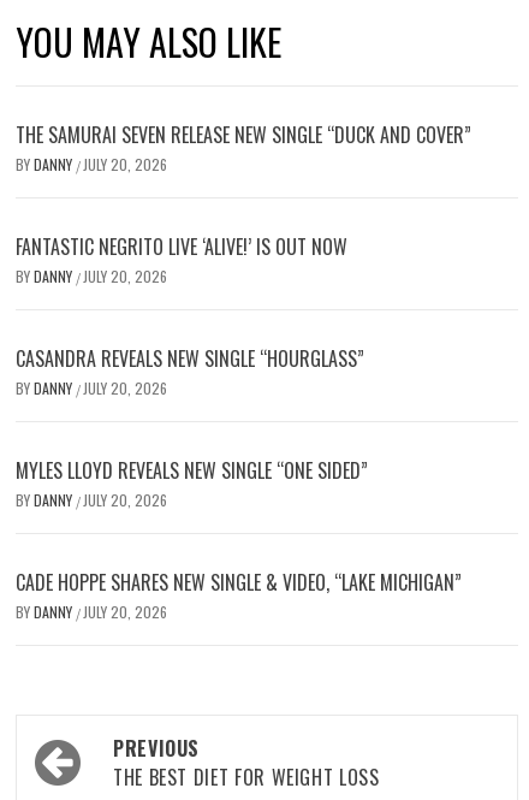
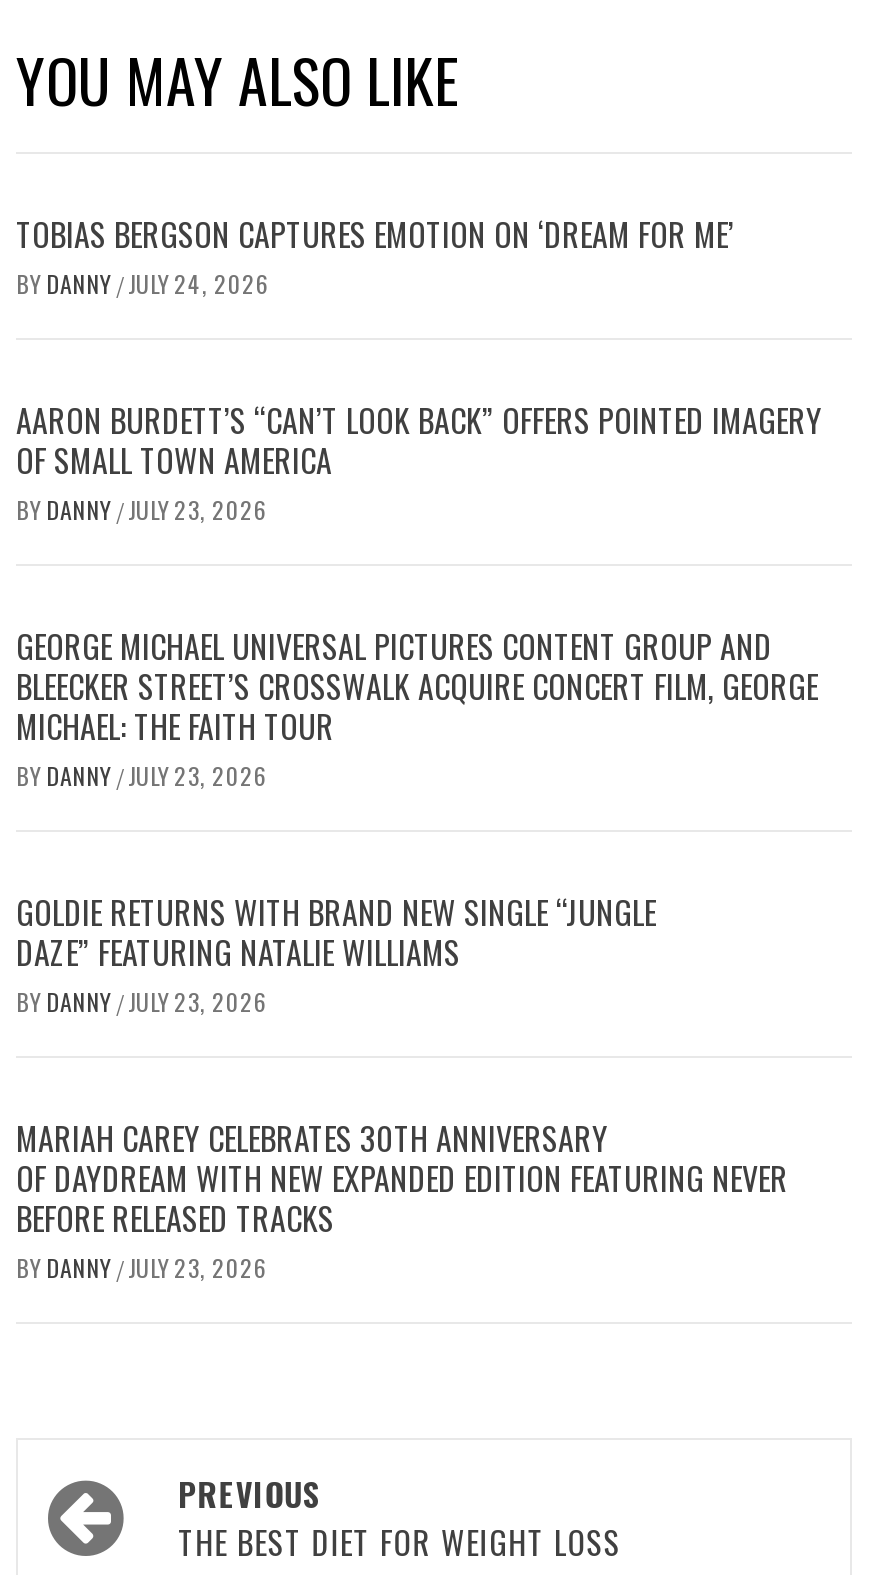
- THE SAMURAI SEVEN RELEASE NEW SINGLE “DUCK AND COVER”
- BY DANNY / JULY 20, 2026
+ TOBIAS BERGSON CAPTURES EMOTION ON ‘DREAM FOR ME’
+ BY DANNY / JULY 24, 2026

- FANTASTIC NEGRITO LIVE ‘ALIVE!’ IS OUT NOW
- BY DANNY / JULY 20, 2026
+ AARON BURDETT’S “CAN’T LOOK BACK” OFFERS POINTED IMAGERY
+ OF SMALL TOWN AMERICA
+ BY DANNY / JULY 23, 2026

- CASANDRA REVEALS NEW SINGLE “HOURGLASS”
- BY DANNY / JULY 20, 2026
+ GEORGE MICHAEL UNIVERSAL PICTURES CONTENT GROUP AND
+ BLEECKER STREET’S CROSSWALK ACQUIRE CONCERT FILM, GEORGE
+ MICHAEL: THE FAITH TOUR
+ BY DANNY / JULY 23, 2026

- MYLES LLOYD REVEALS NEW SINGLE “ONE SIDED”
- BY DANNY / JULY 20, 2026
+ GOLDIE RETURNS WITH BRAND NEW SINGLE “JUNGLE
+ DAZE” FEATURING NATALIE WILLIAMS
+ BY DANNY / JULY 23, 2026

- CADE HOPPE SHARES NEW SINGLE & VIDEO, “LAKE MICHIGAN”
- BY DANNY / JULY 20, 2026
+ MARIAH CAREY CELEBRATES 30TH ANNIVERSARY
+ OF DAYDREAM WITH NEW EXPANDED EDITION FEATURING NEVER
+ BEFORE RELEASED TRACKS
+ BY DANNY / JULY 23, 2026
